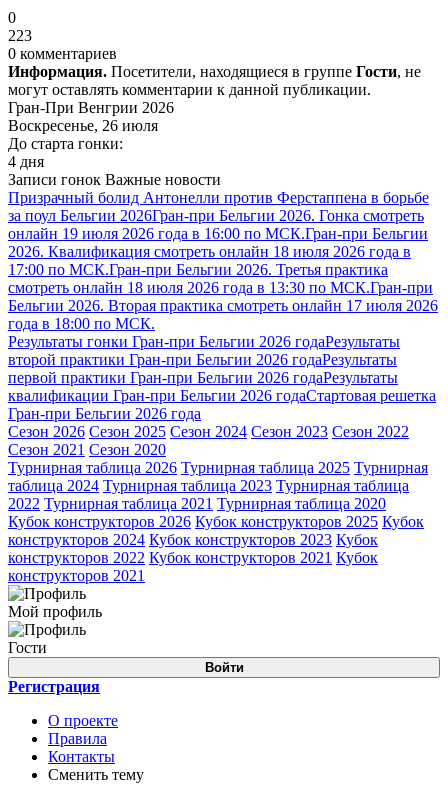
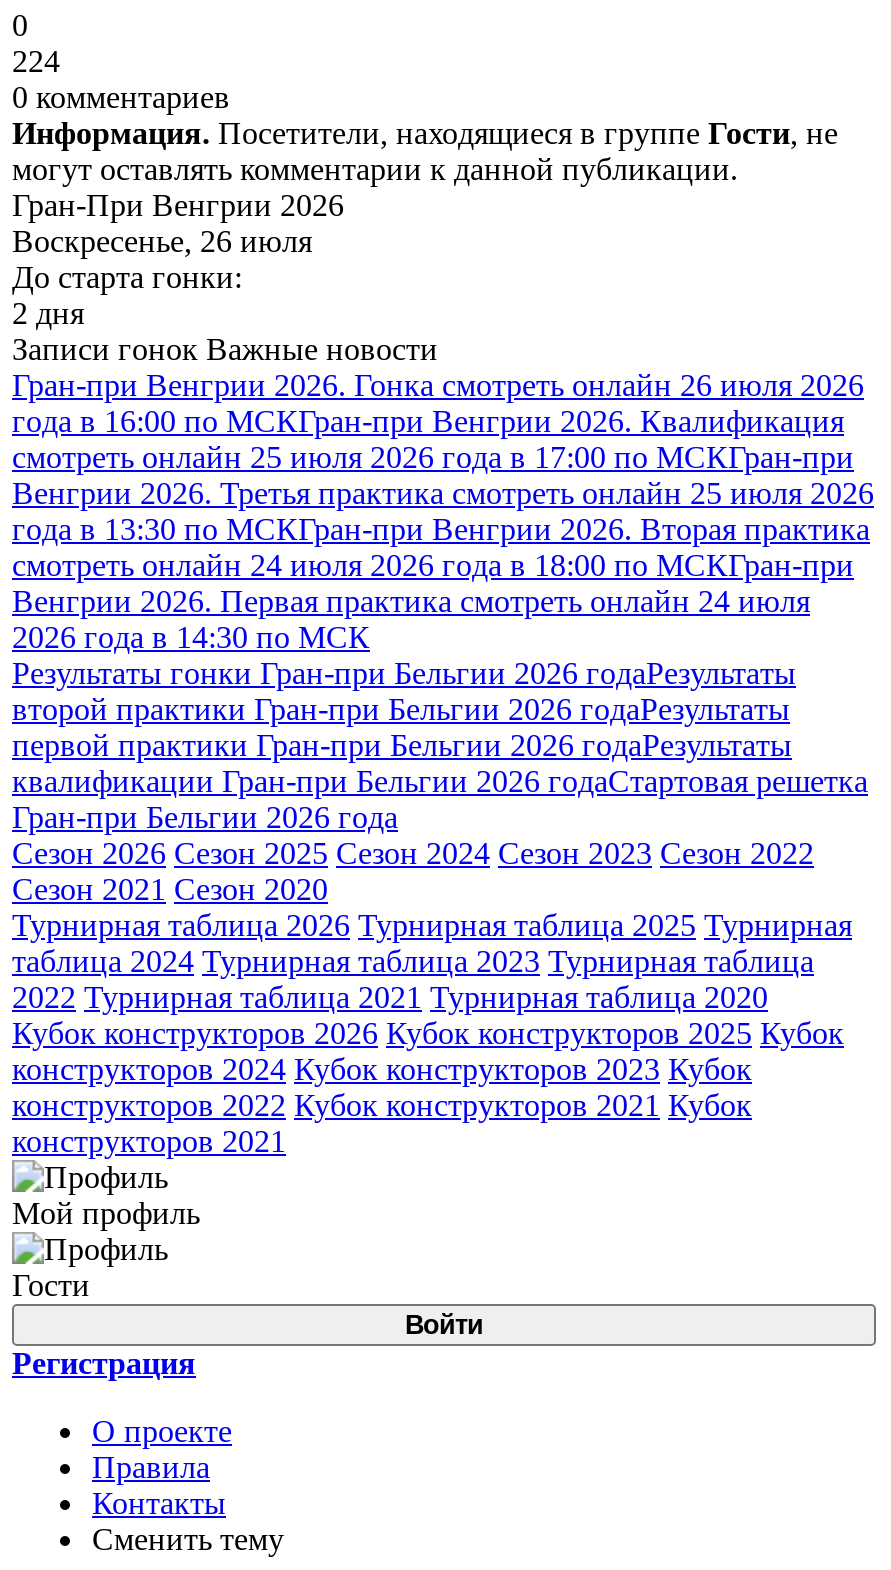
- 223
+ 224

- 4 дня
+ 2 дня

- Призрачный болид Антонелли против Ферстаппена в борьбе
- за поул Бельгии 2026Гран-при Бельгии 2026. Гонка смотреть
- онлайн 19 июля 2026 года в 16:00 по МСК.Гран-при Бельгии
- 2026. Квалификация смотреть онлайн 18 июля 2026 года в
- 17:00 по МСК.Гран-при Бельгии 2026. Третья практика
- смотреть онлайн 18 июля 2026 года в 13:30 по МСК.Гран-при
- Бельгии 2026. Вторая практика смотреть онлайн 17 июля 2026
- года в 18:00 по МСК.
+ Гран-при Венгрии 2026. Гонка смотреть онлайн 26 июля 2026
+ года в 16:00 по МСКГран-при Венгрии 2026. Квалификация
+ смотреть онлайн 25 июля 2026 года в 17:00 по МСКГран-при
+ Венгрии 2026. Третья практика смотреть онлайн 25 июля 2026
+ года в 13:30 по МСКГран-при Венгрии 2026. Вторая практика
+ смотреть онлайн 24 июля 2026 года в 18:00 по МСКГран-при
+ Венгрии 2026. Первая практика смотреть онлайн 24 июля
+ 2026 года в 14:30 по МСК
